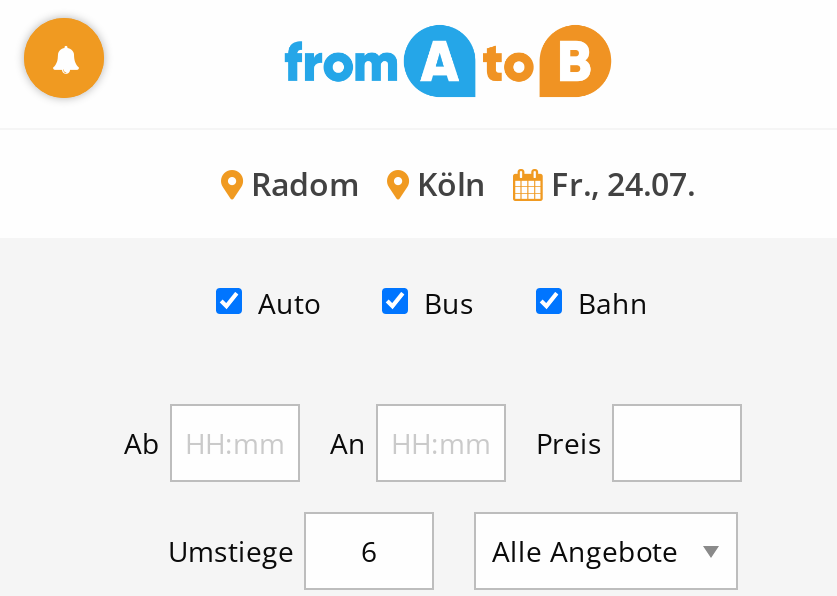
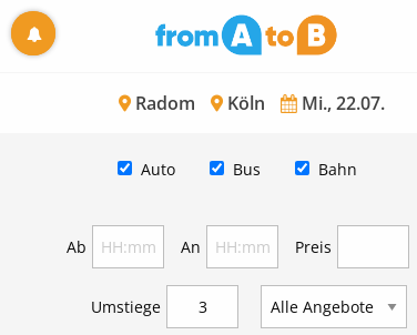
- Radom Köln Fr., 24.07.
+ Radom Köln Mi., 22.07.
